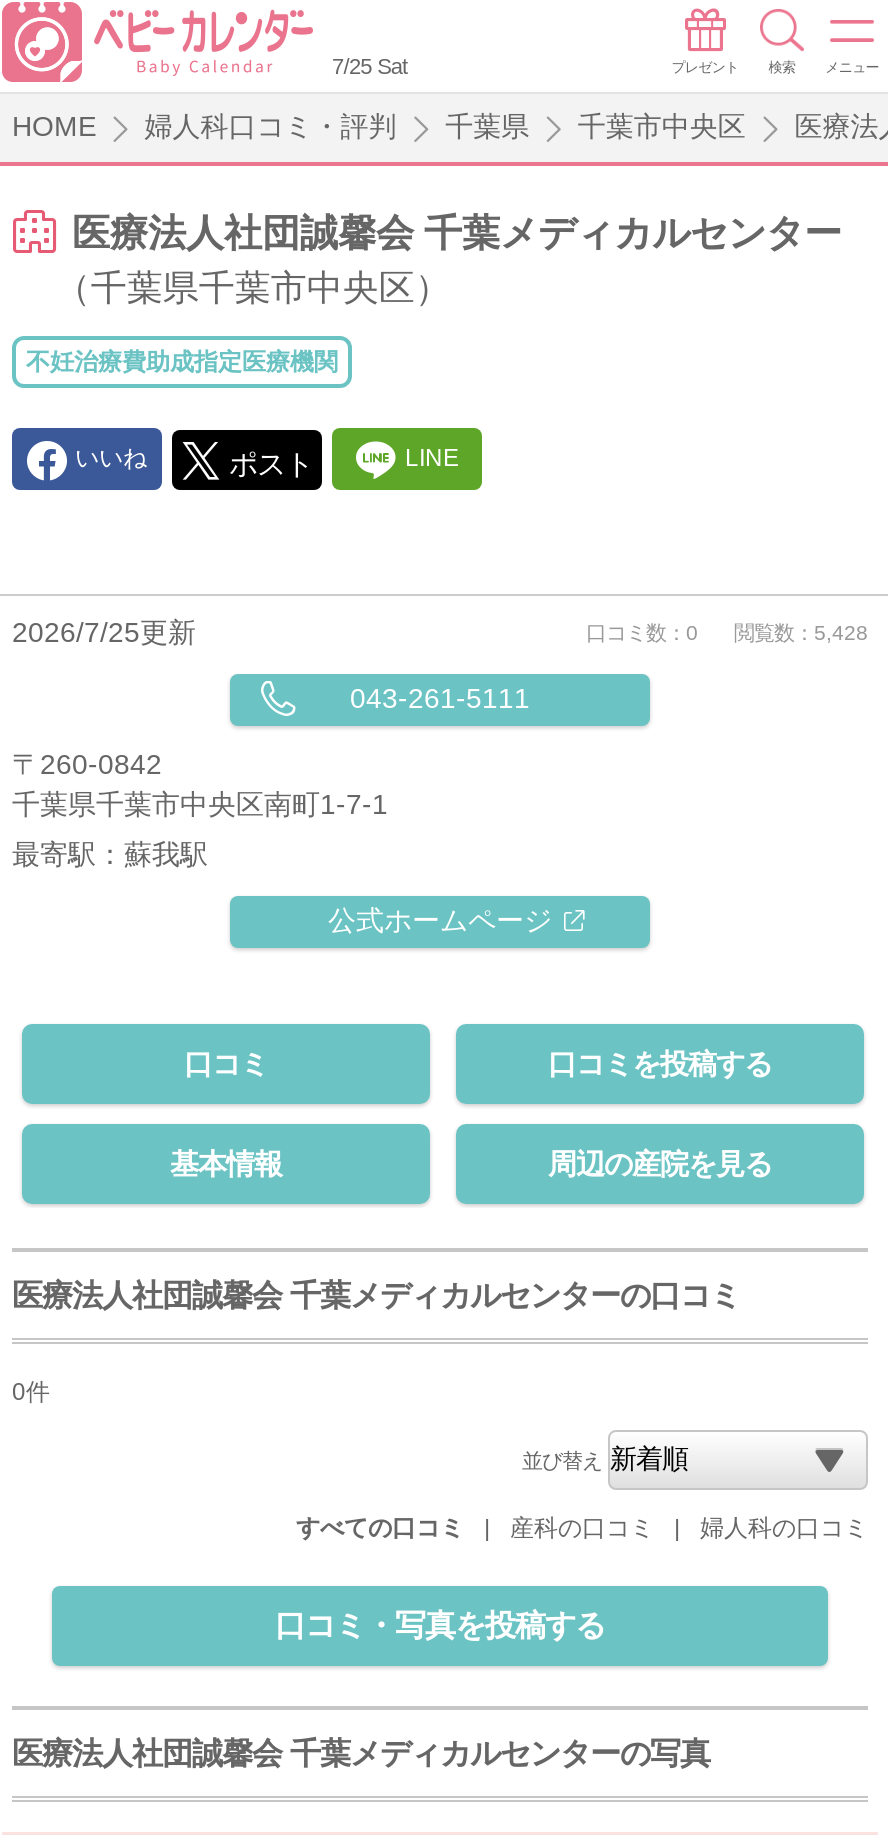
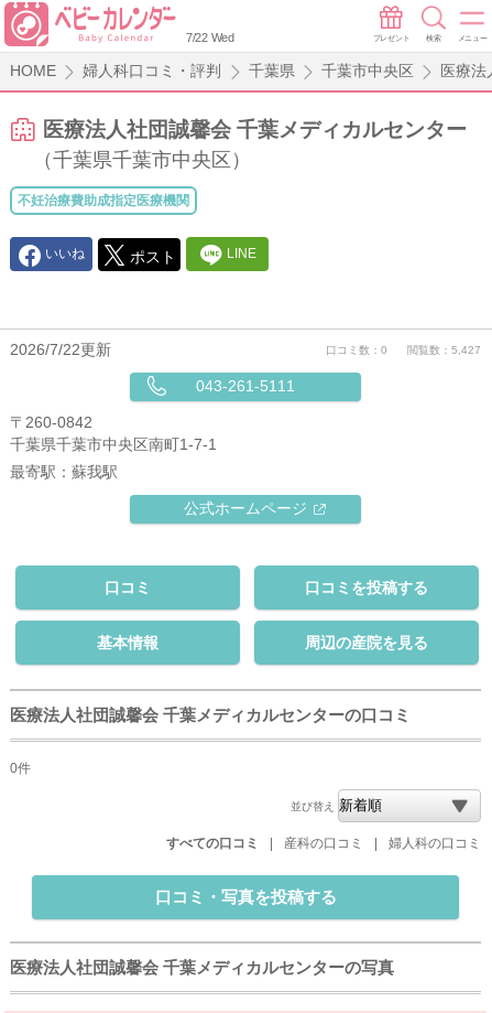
- 7/25 Sat
+ 7/22 Wed

- 2026/7/25更新
+ 2026/7/22更新

- 口コミ数：0 閲覧数：5,428
+ 口コミ数：0 閲覧数：5,427
